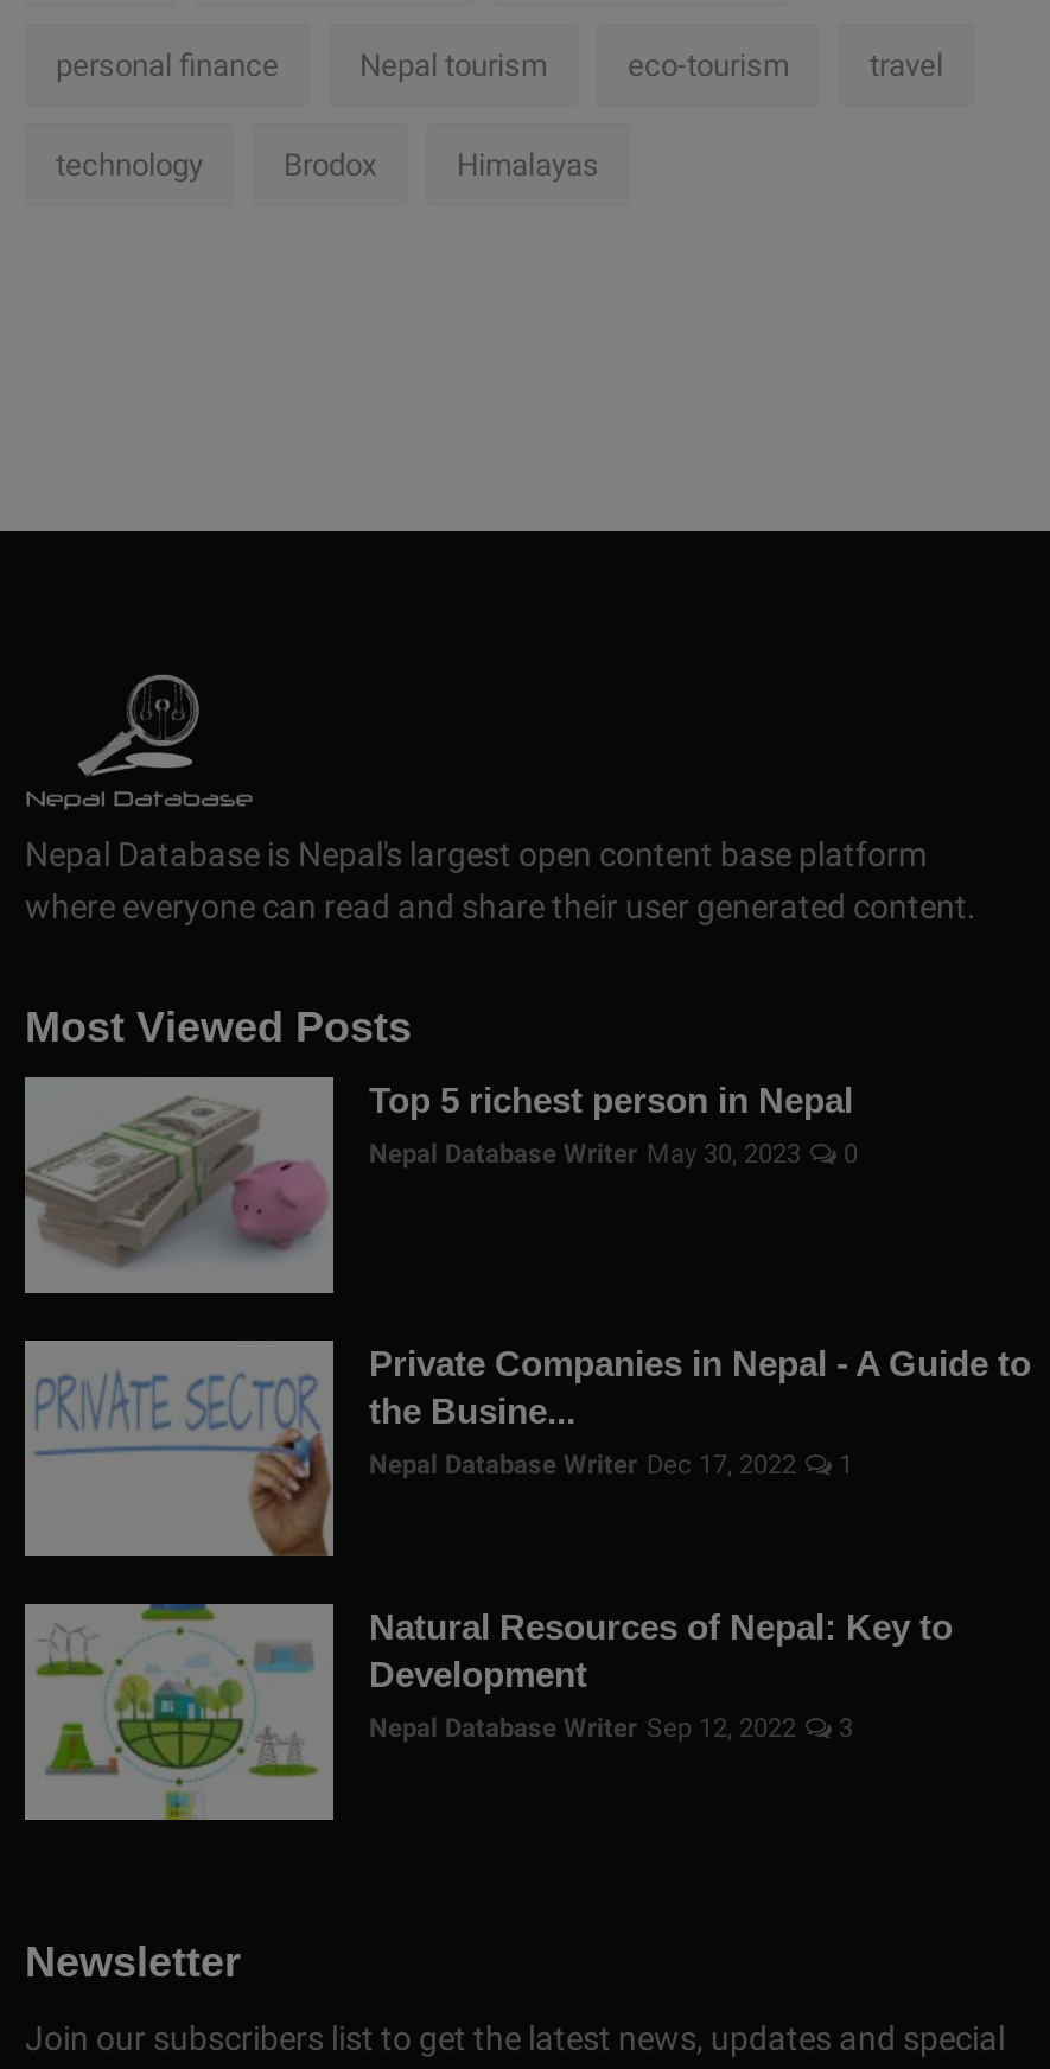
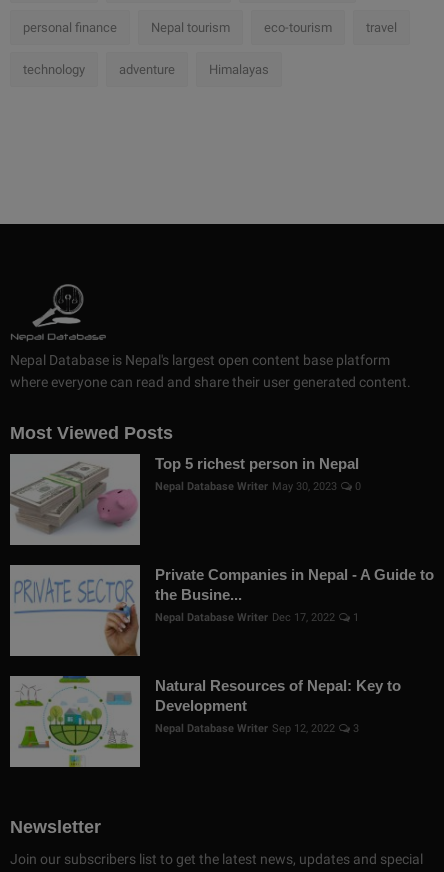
- Brodox
+ adventure
